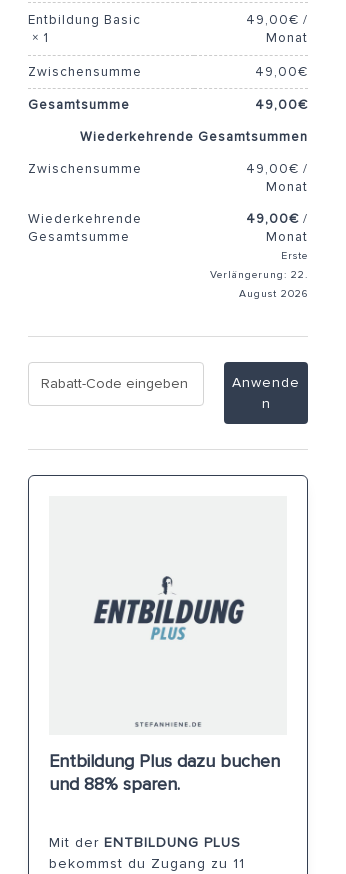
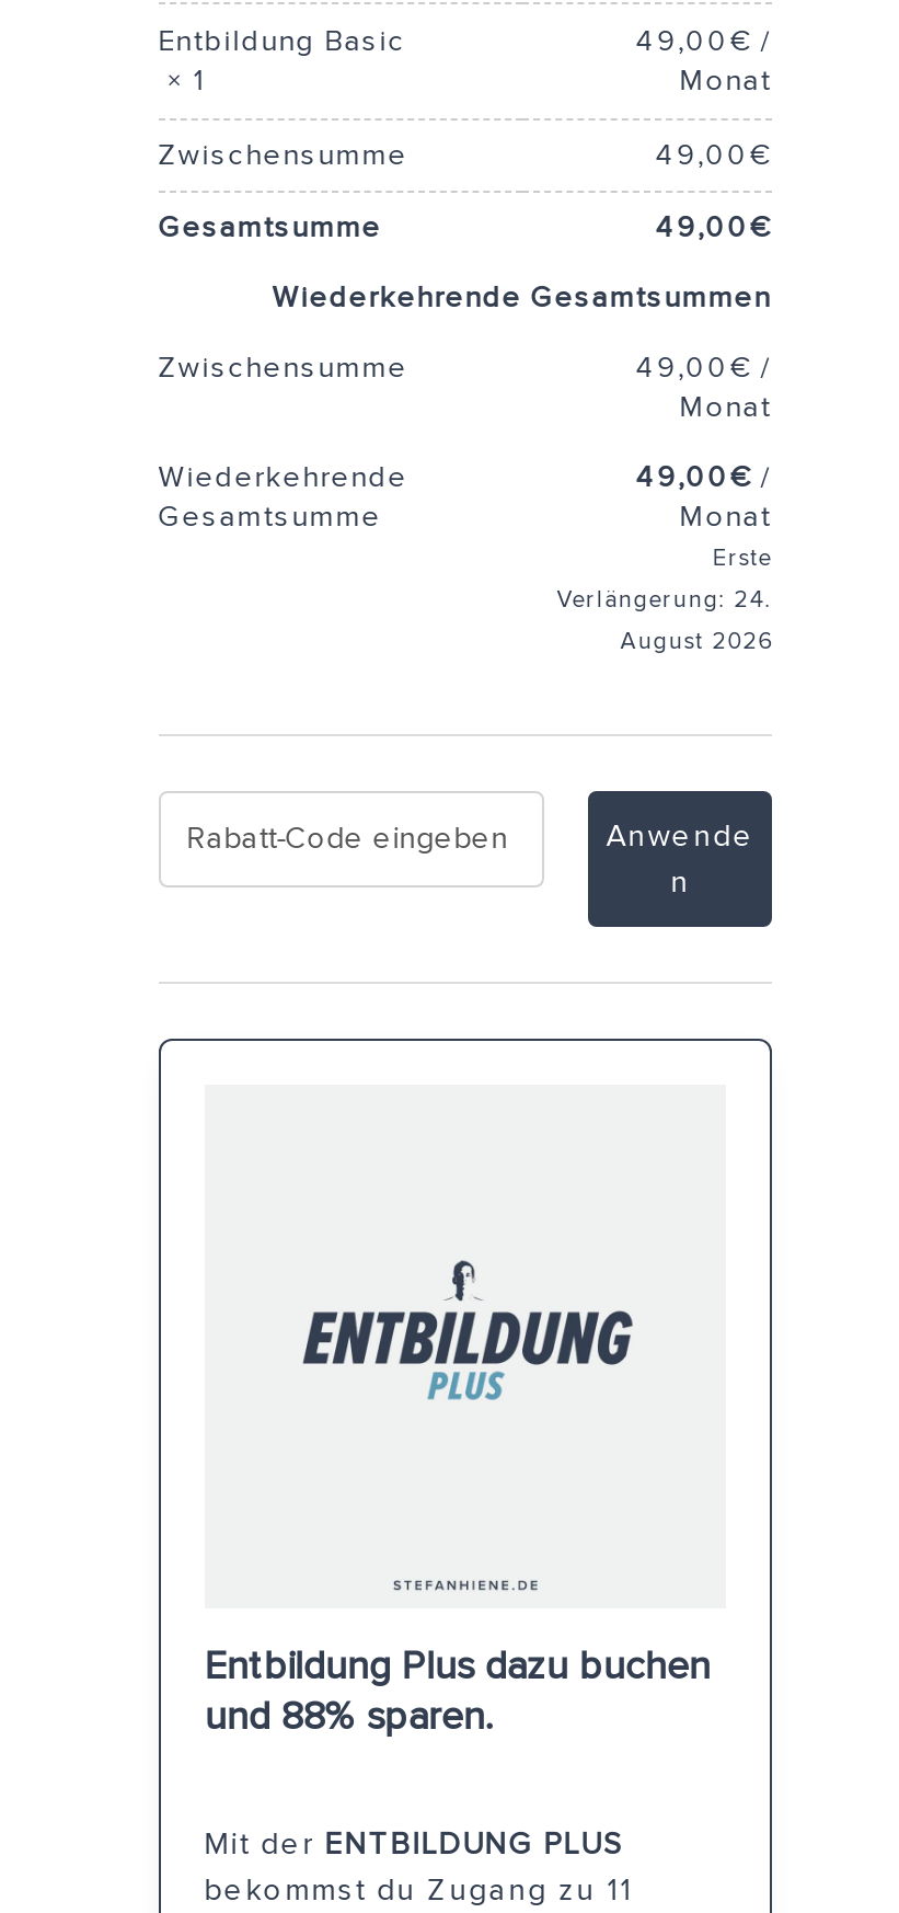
- Verlängerung: 22.
+ Verlängerung: 24.
